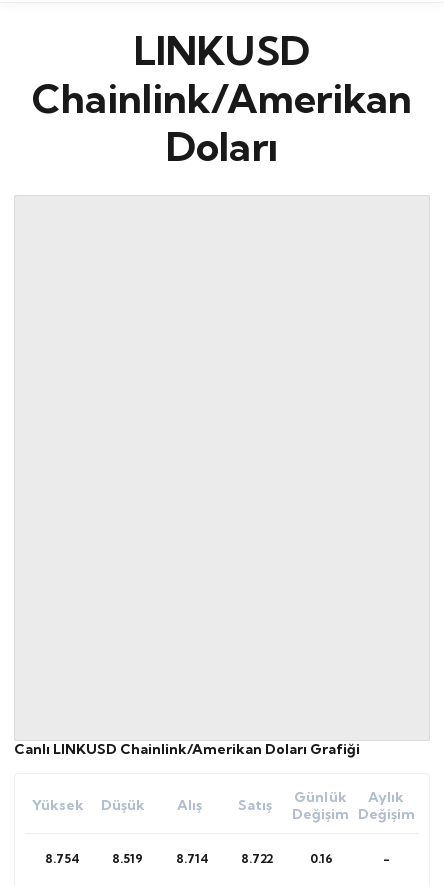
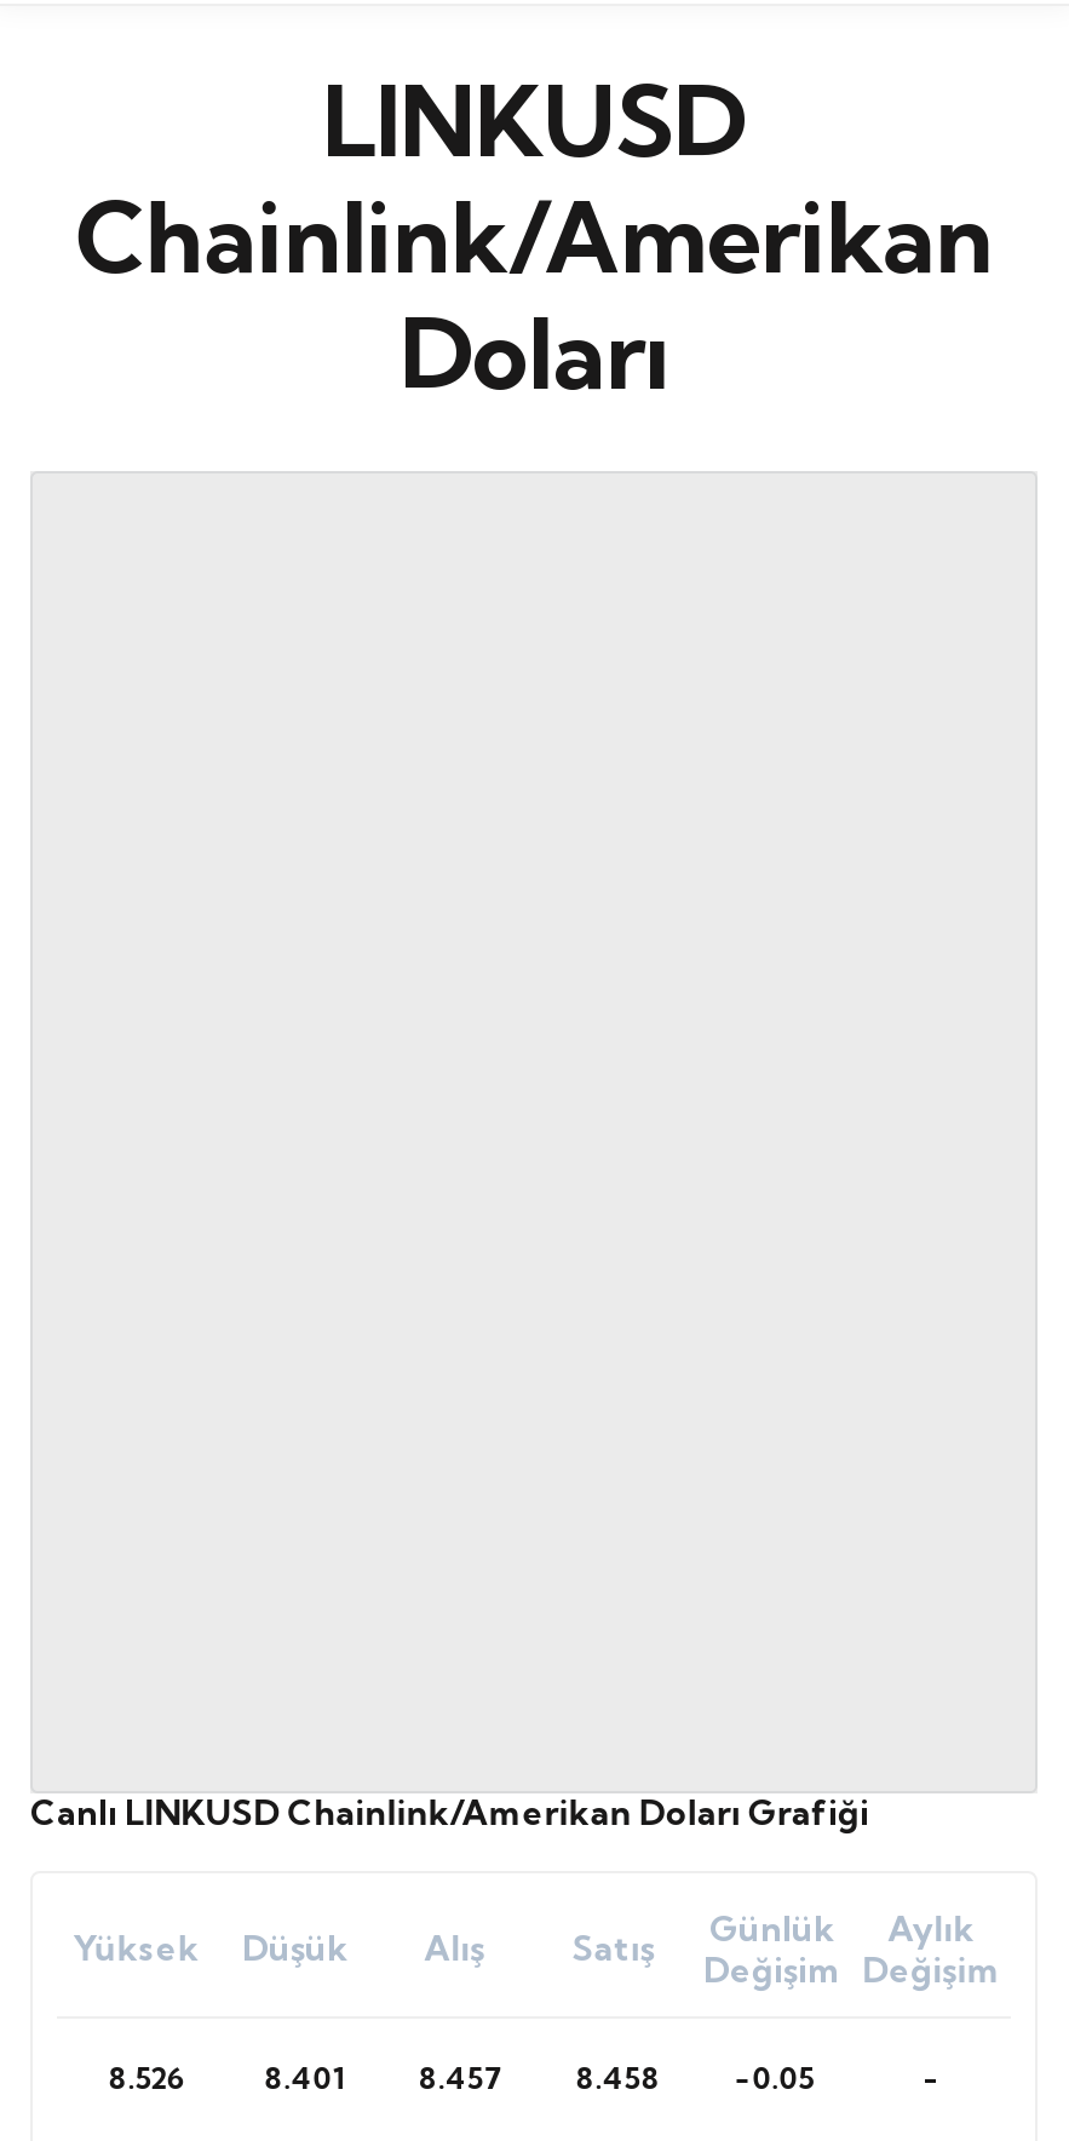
- 8.754
+ 8.526

- 8.519
+ 8.401

- 8.714
+ 8.457

- 8.722
+ 8.458

- 0.16
+ -0.05
